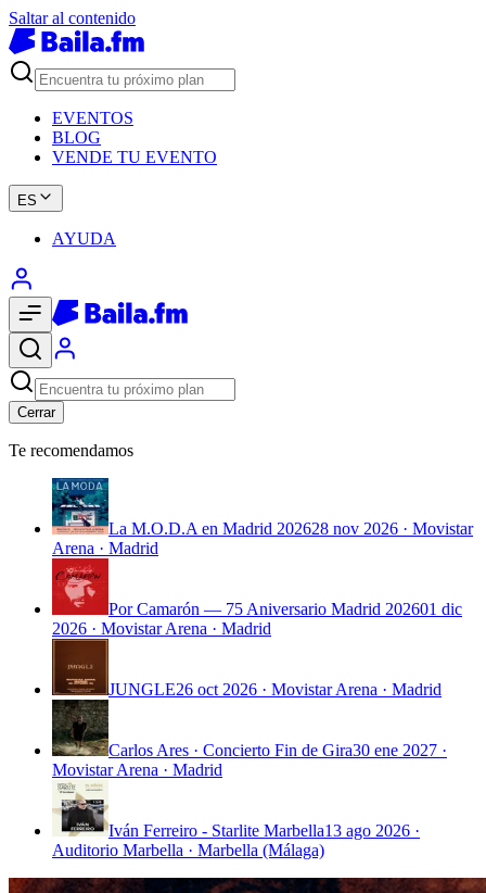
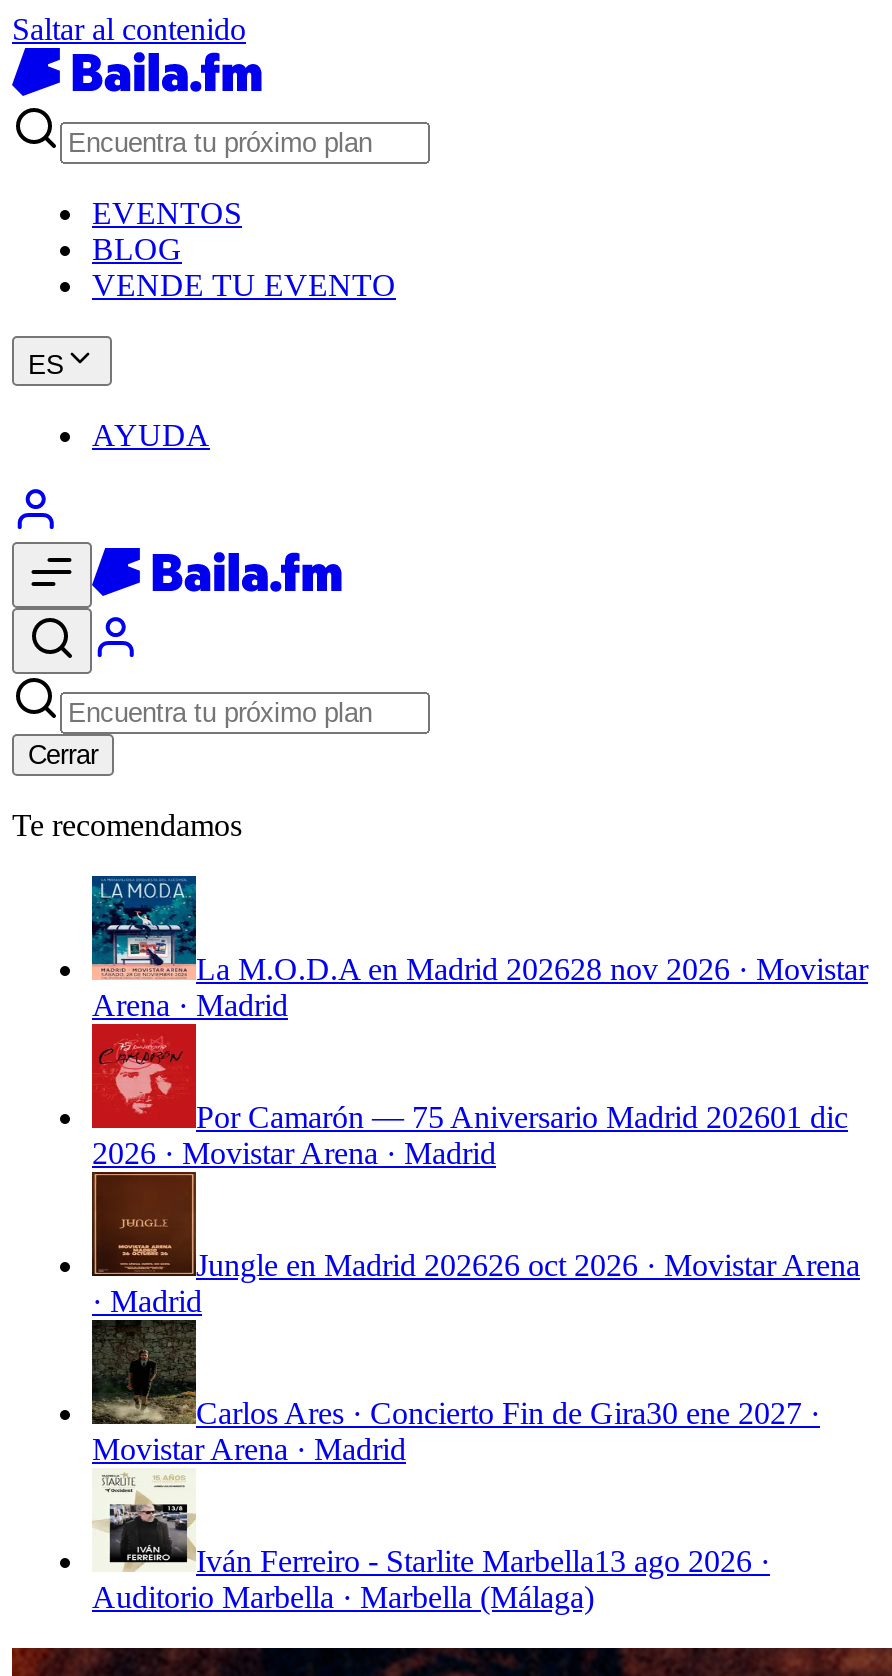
- JUNGLE26 oct 2026 · Movistar Arena · Madrid
+ Jungle en Madrid 202626 oct 2026 · Movistar Arena
+ · Madrid
